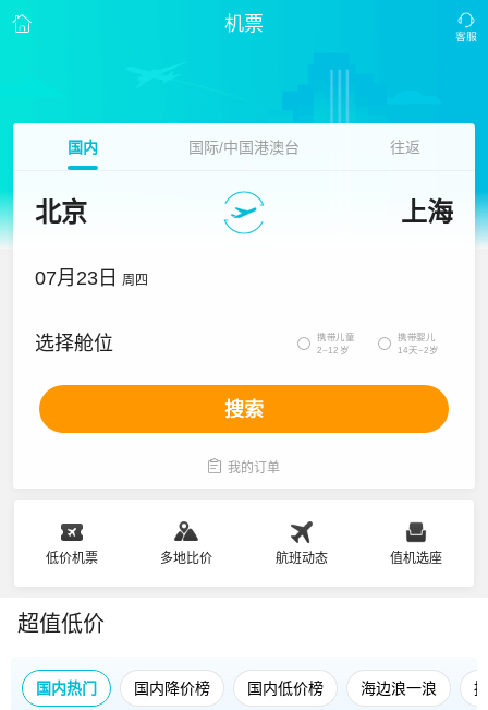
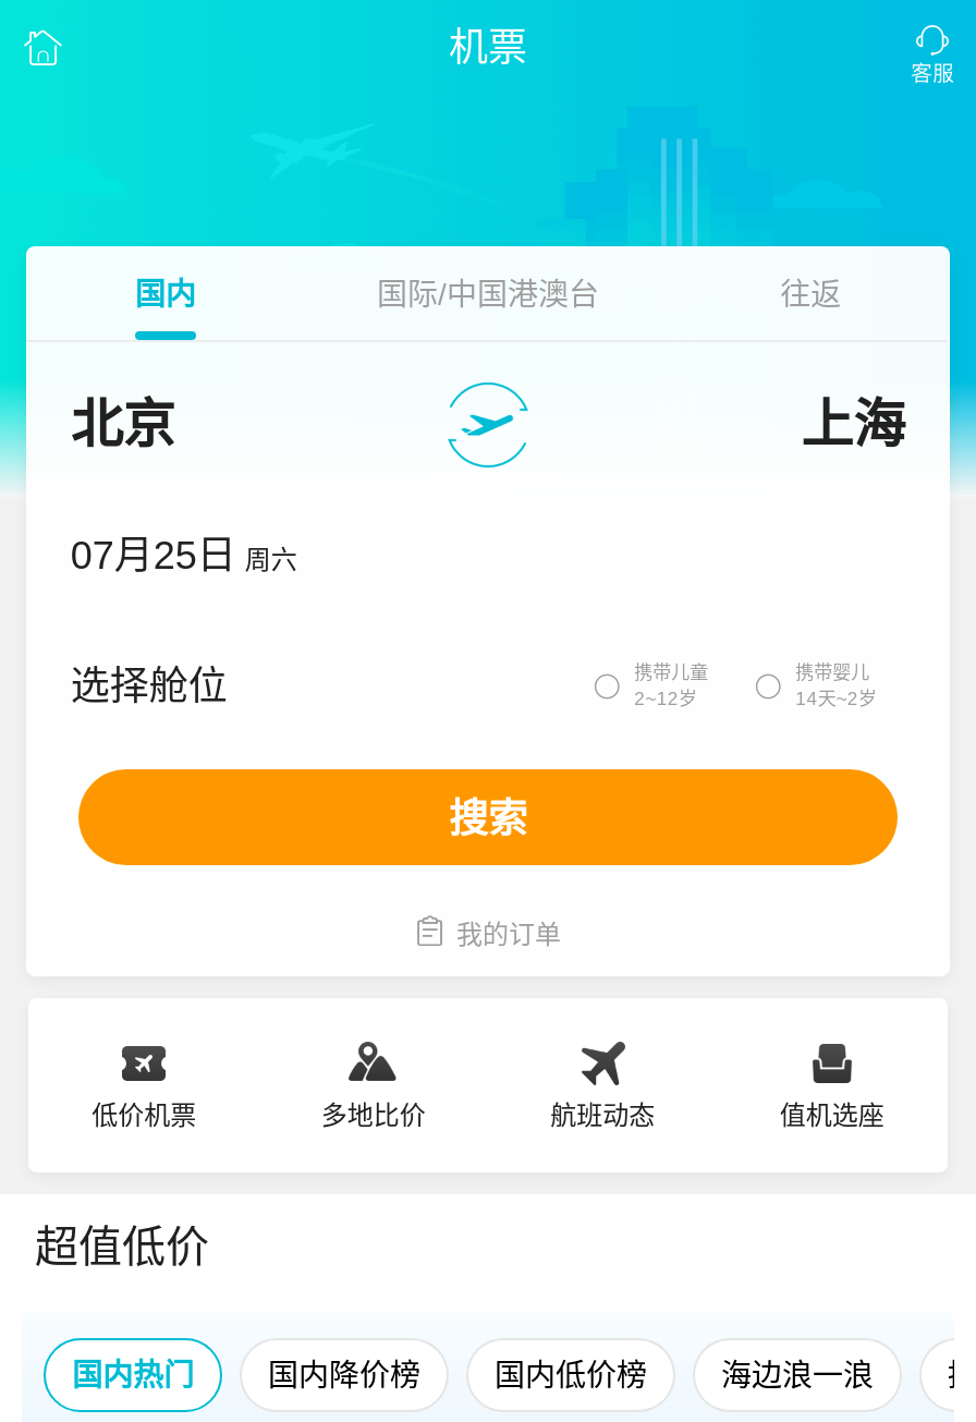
- 07月23日 周四
+ 07月25日 周六
